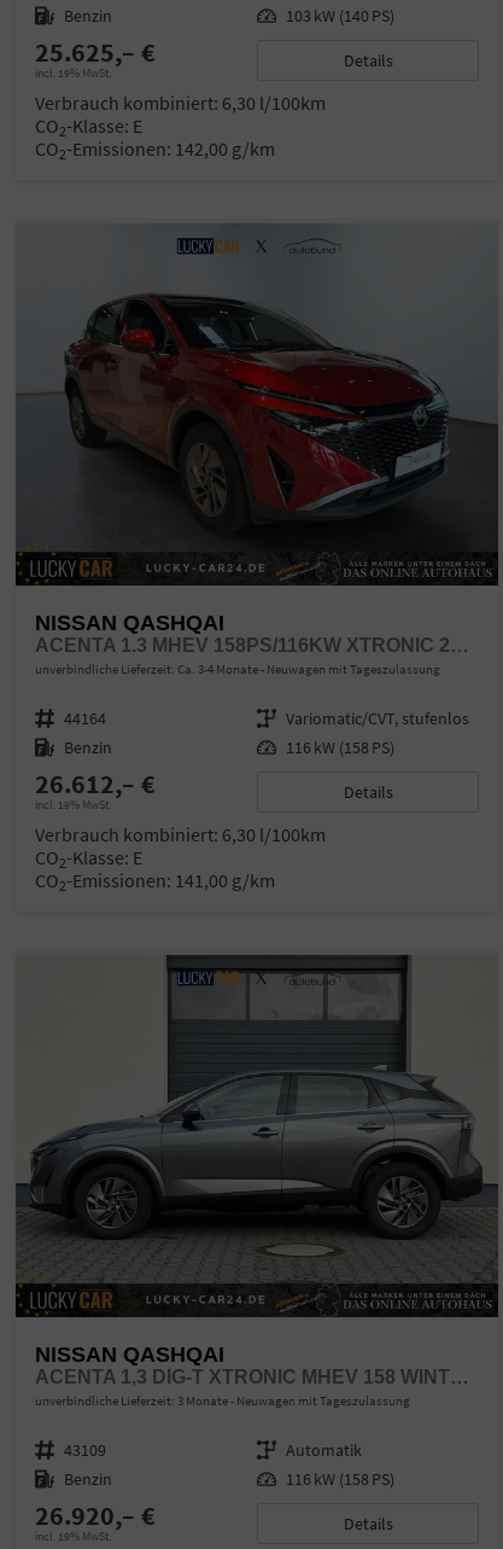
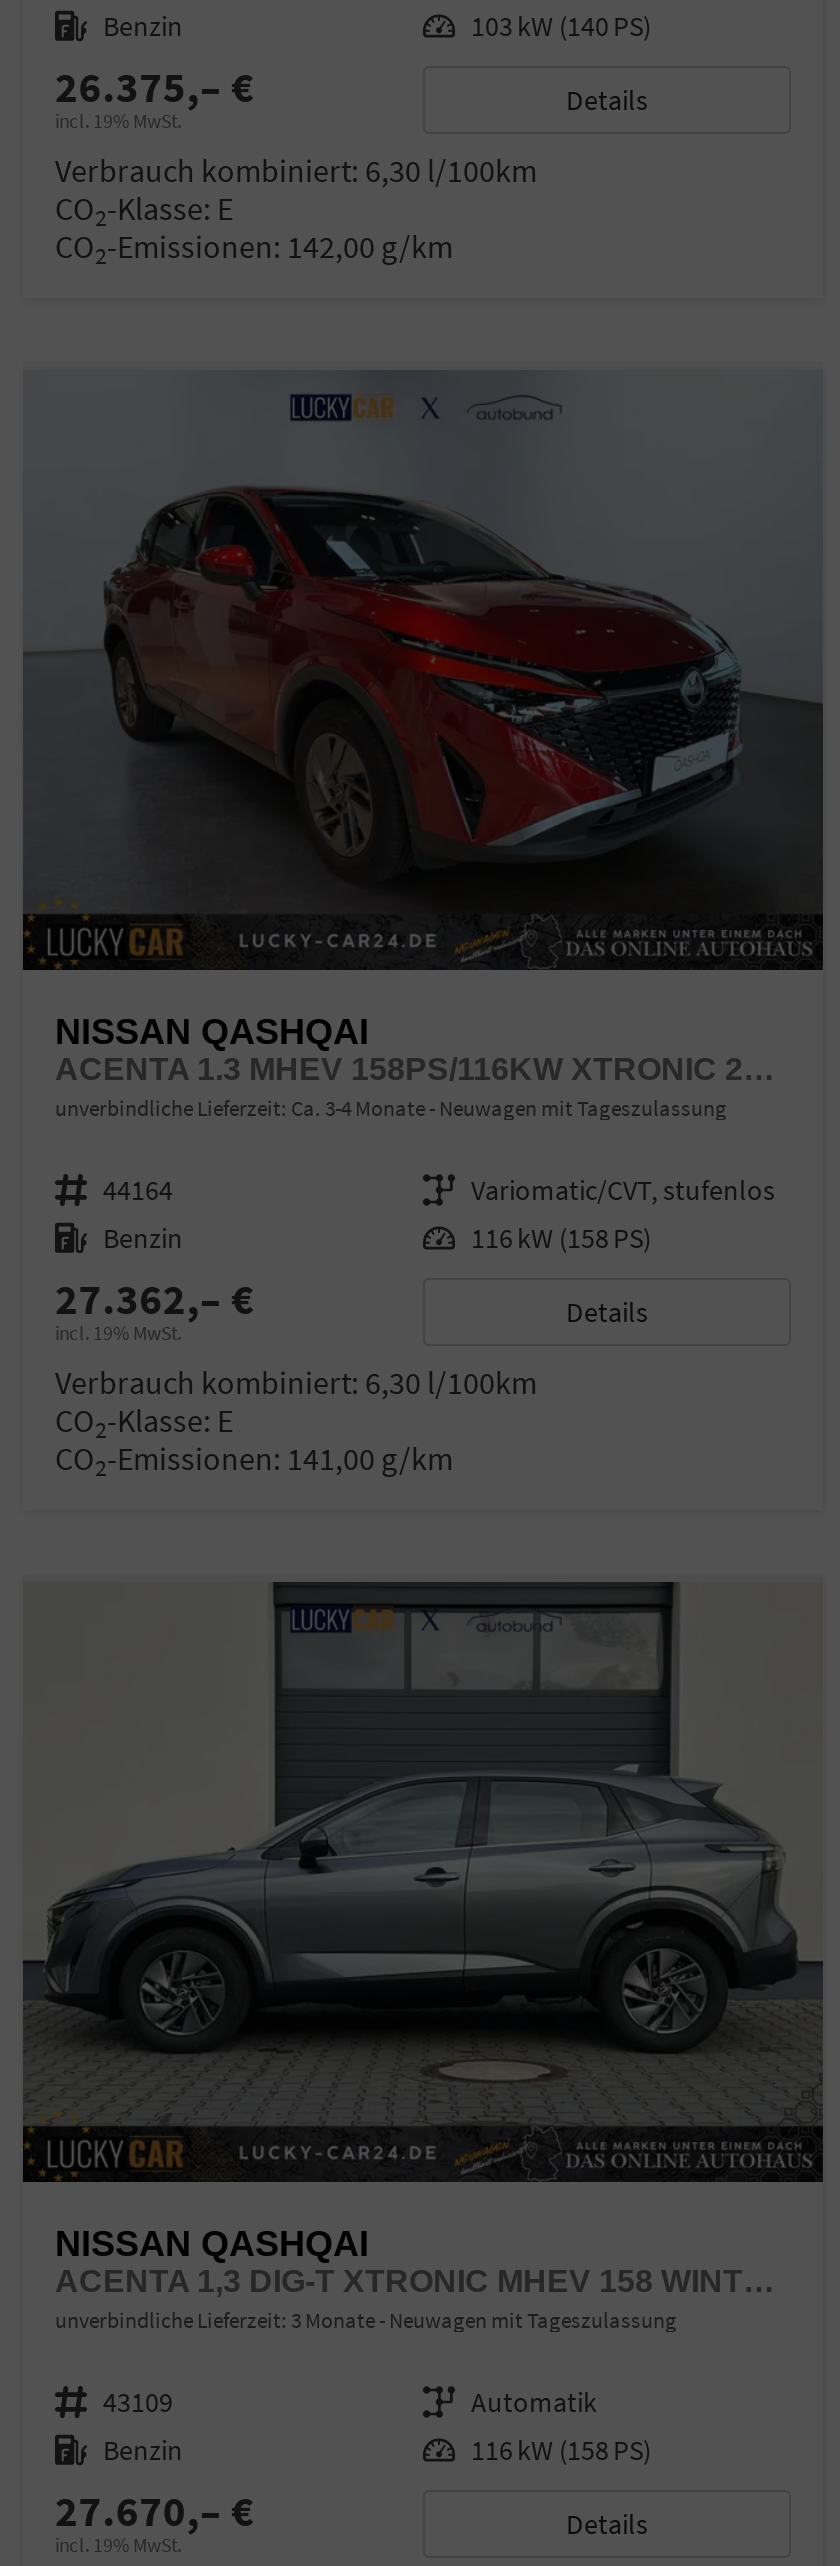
- 25.625,– €
+ 26.375,– €

- 26.612,– €
+ 27.362,– €

- 26.920,– €
+ 27.670,– €
